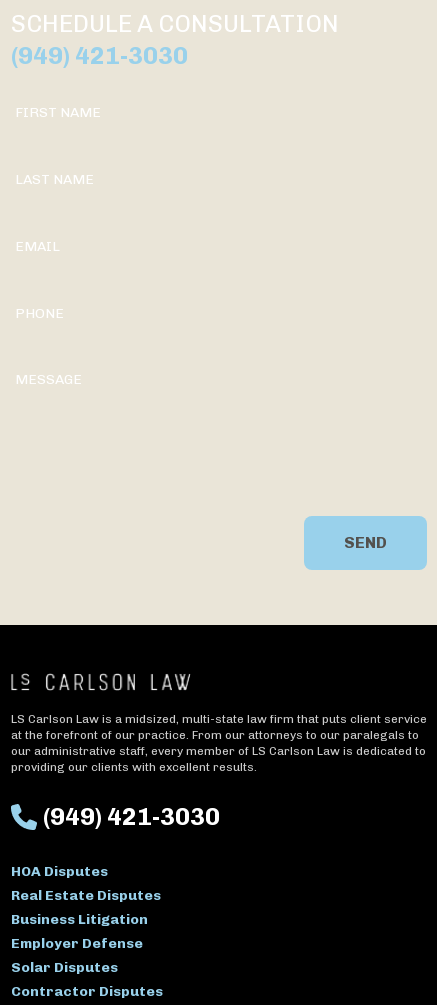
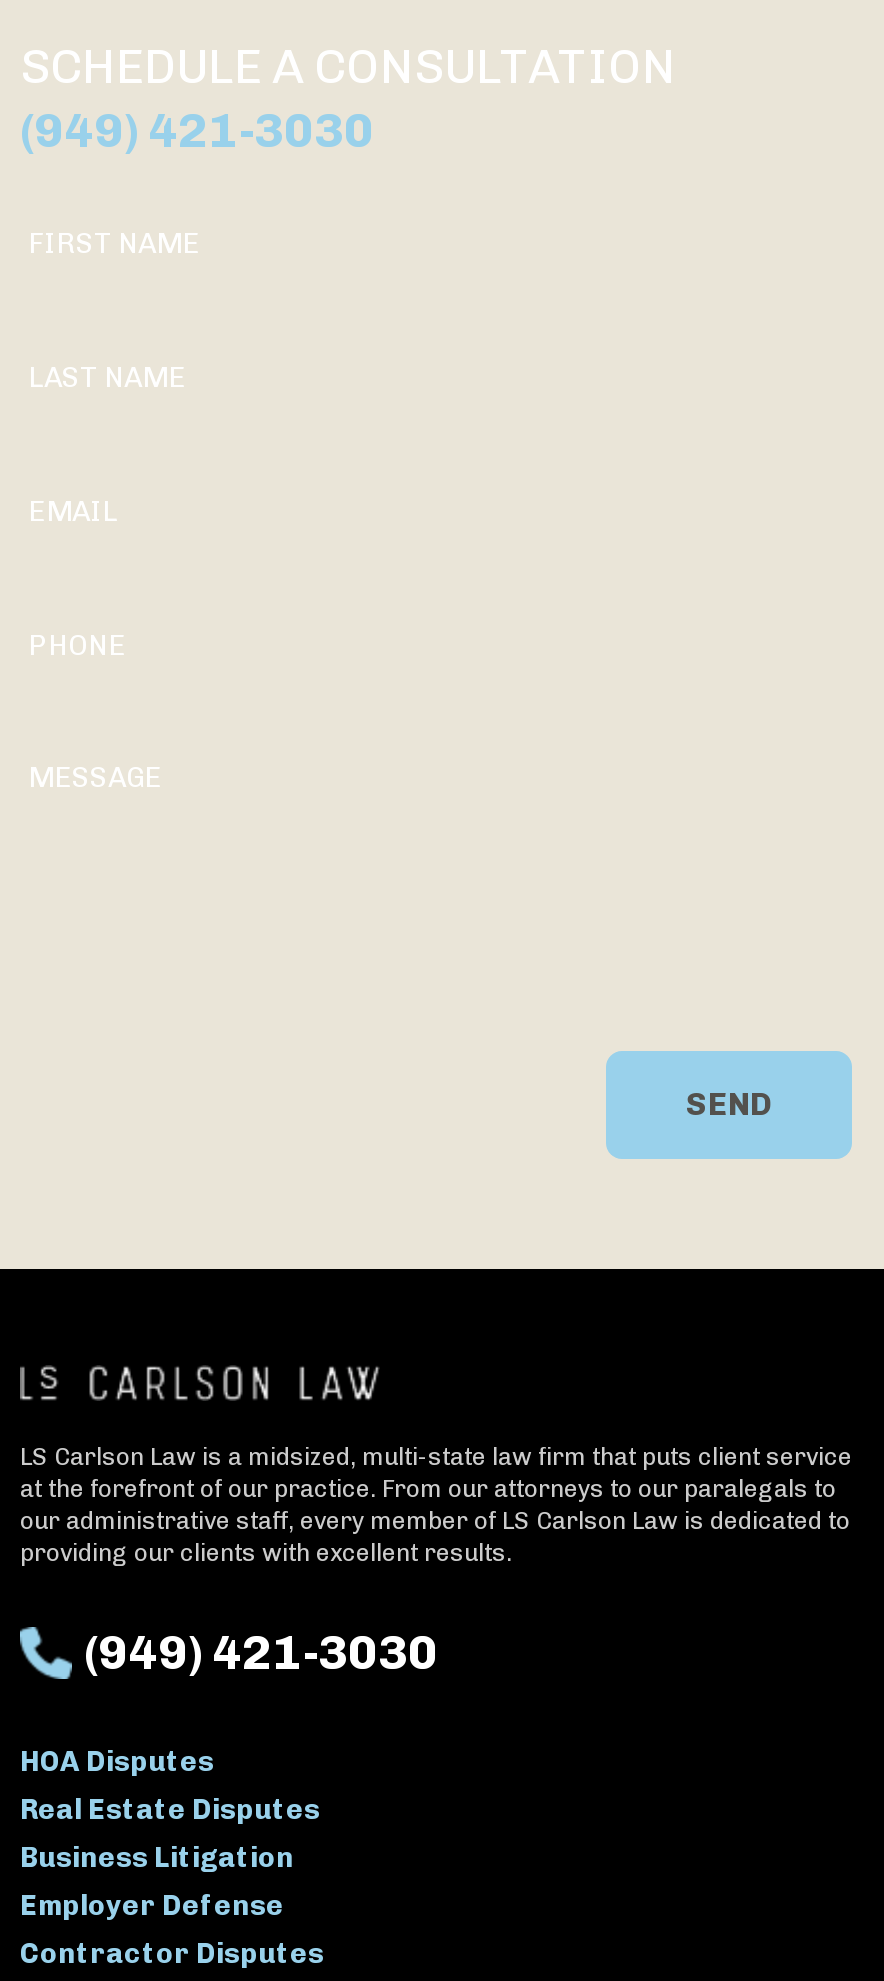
- Solar Disputes
